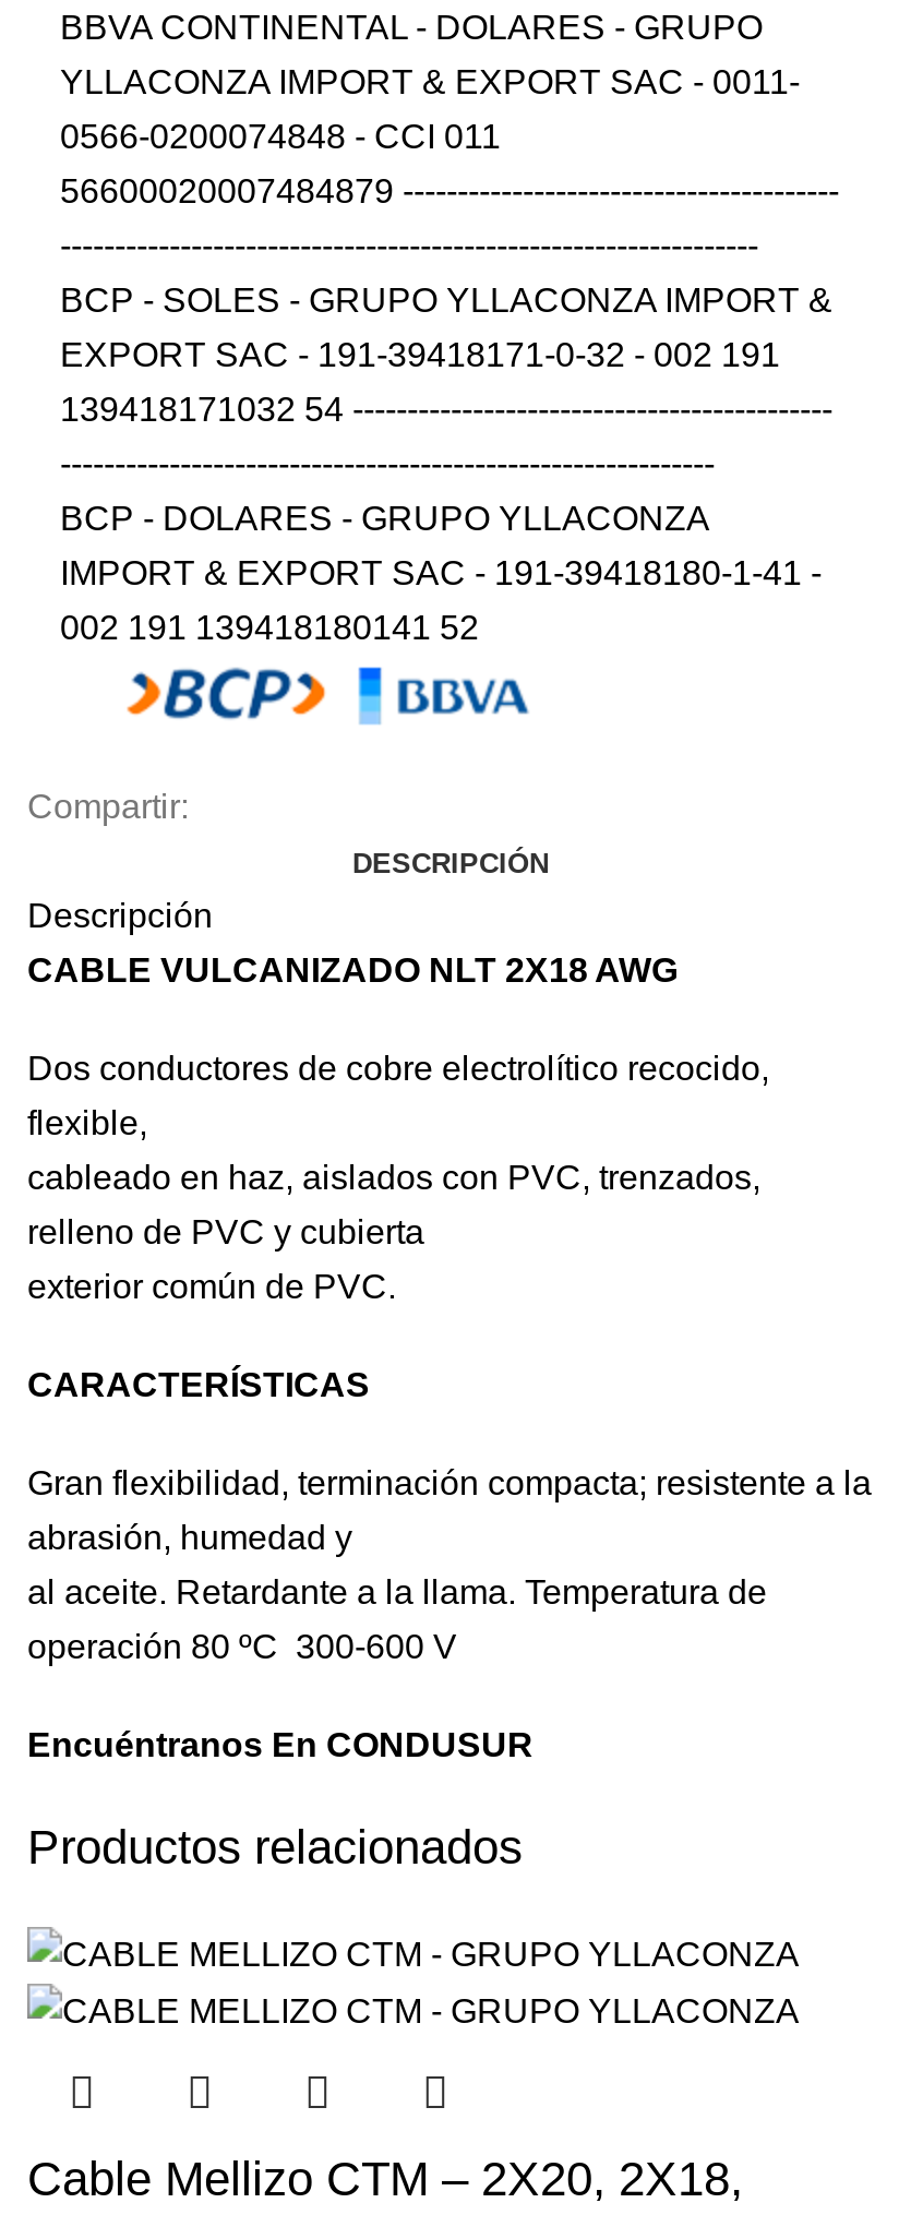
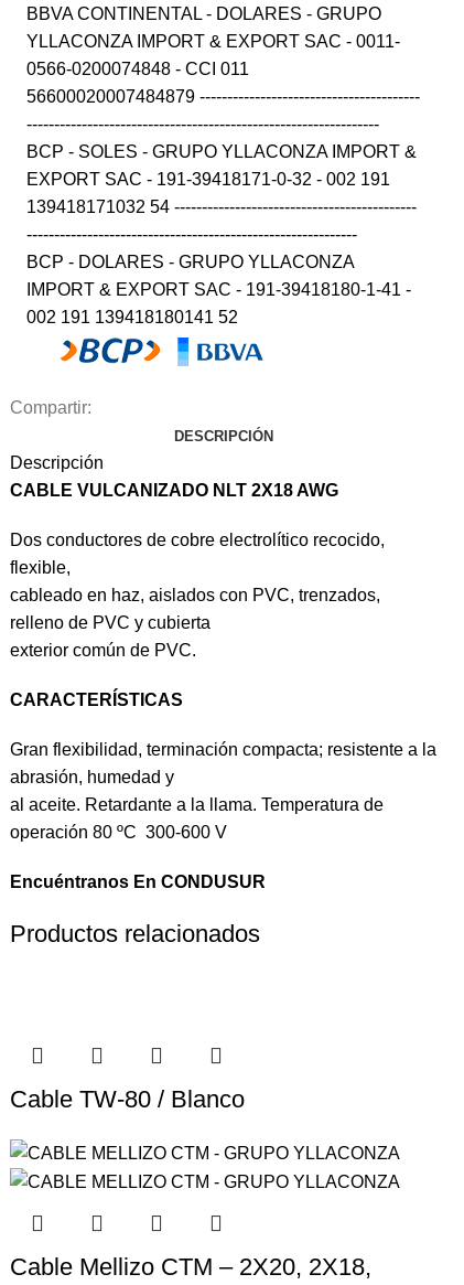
+ Cable TW-80 / Blanco
